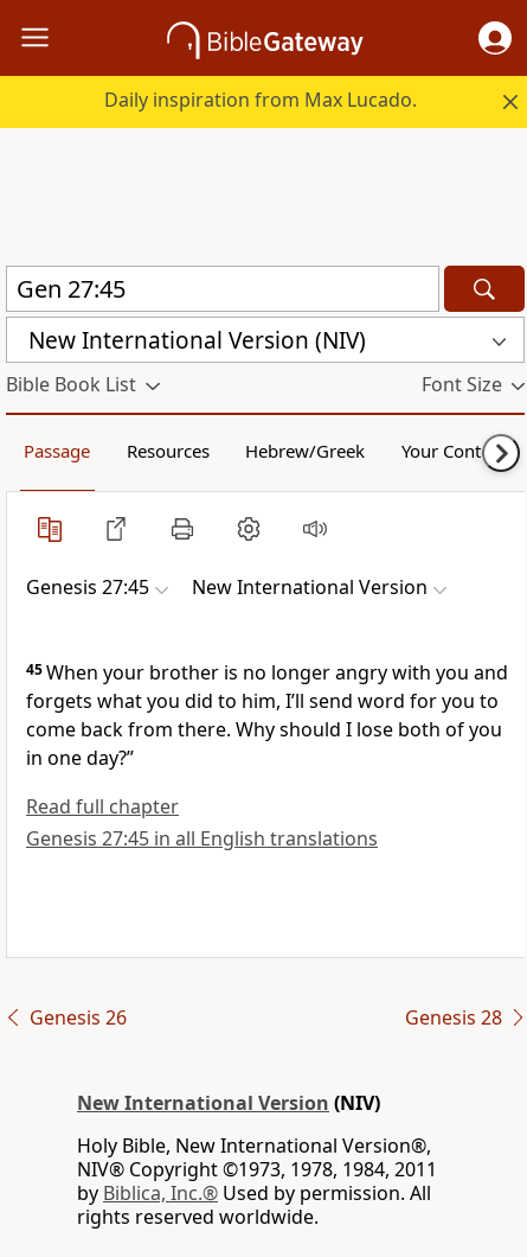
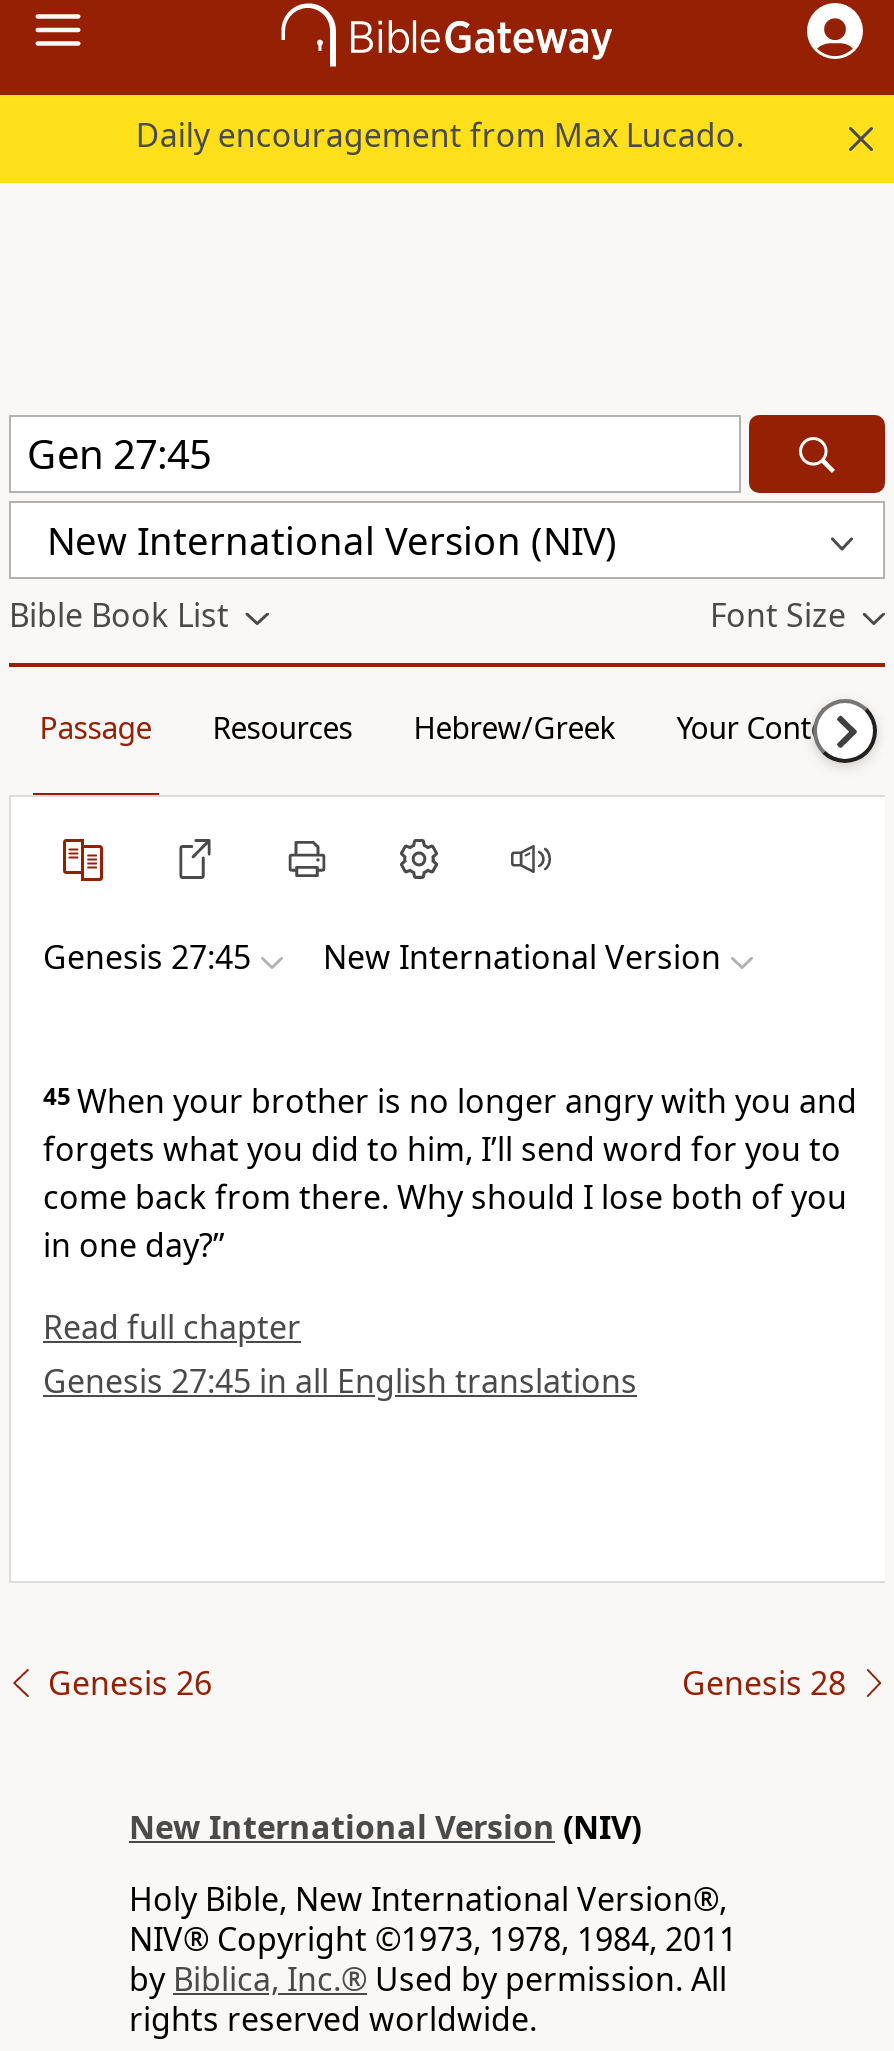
- Daily inspiration from Max Lucado.
+ Daily encouragement from Max Lucado.
